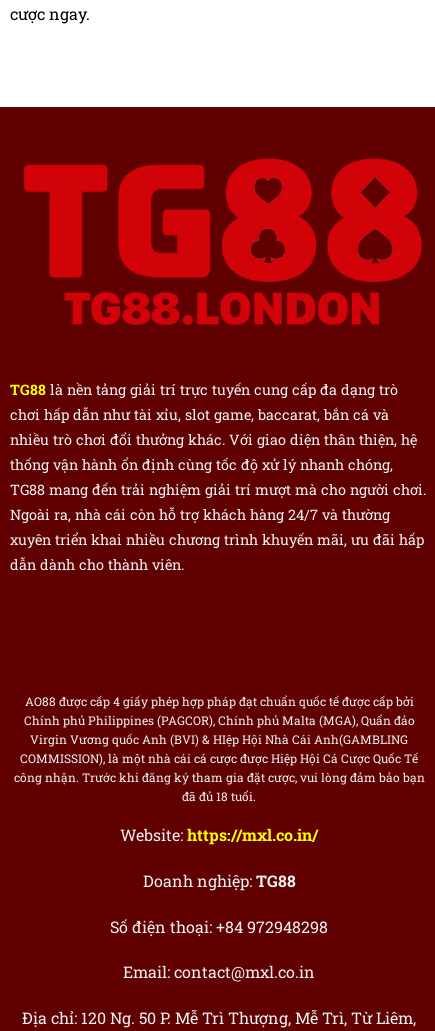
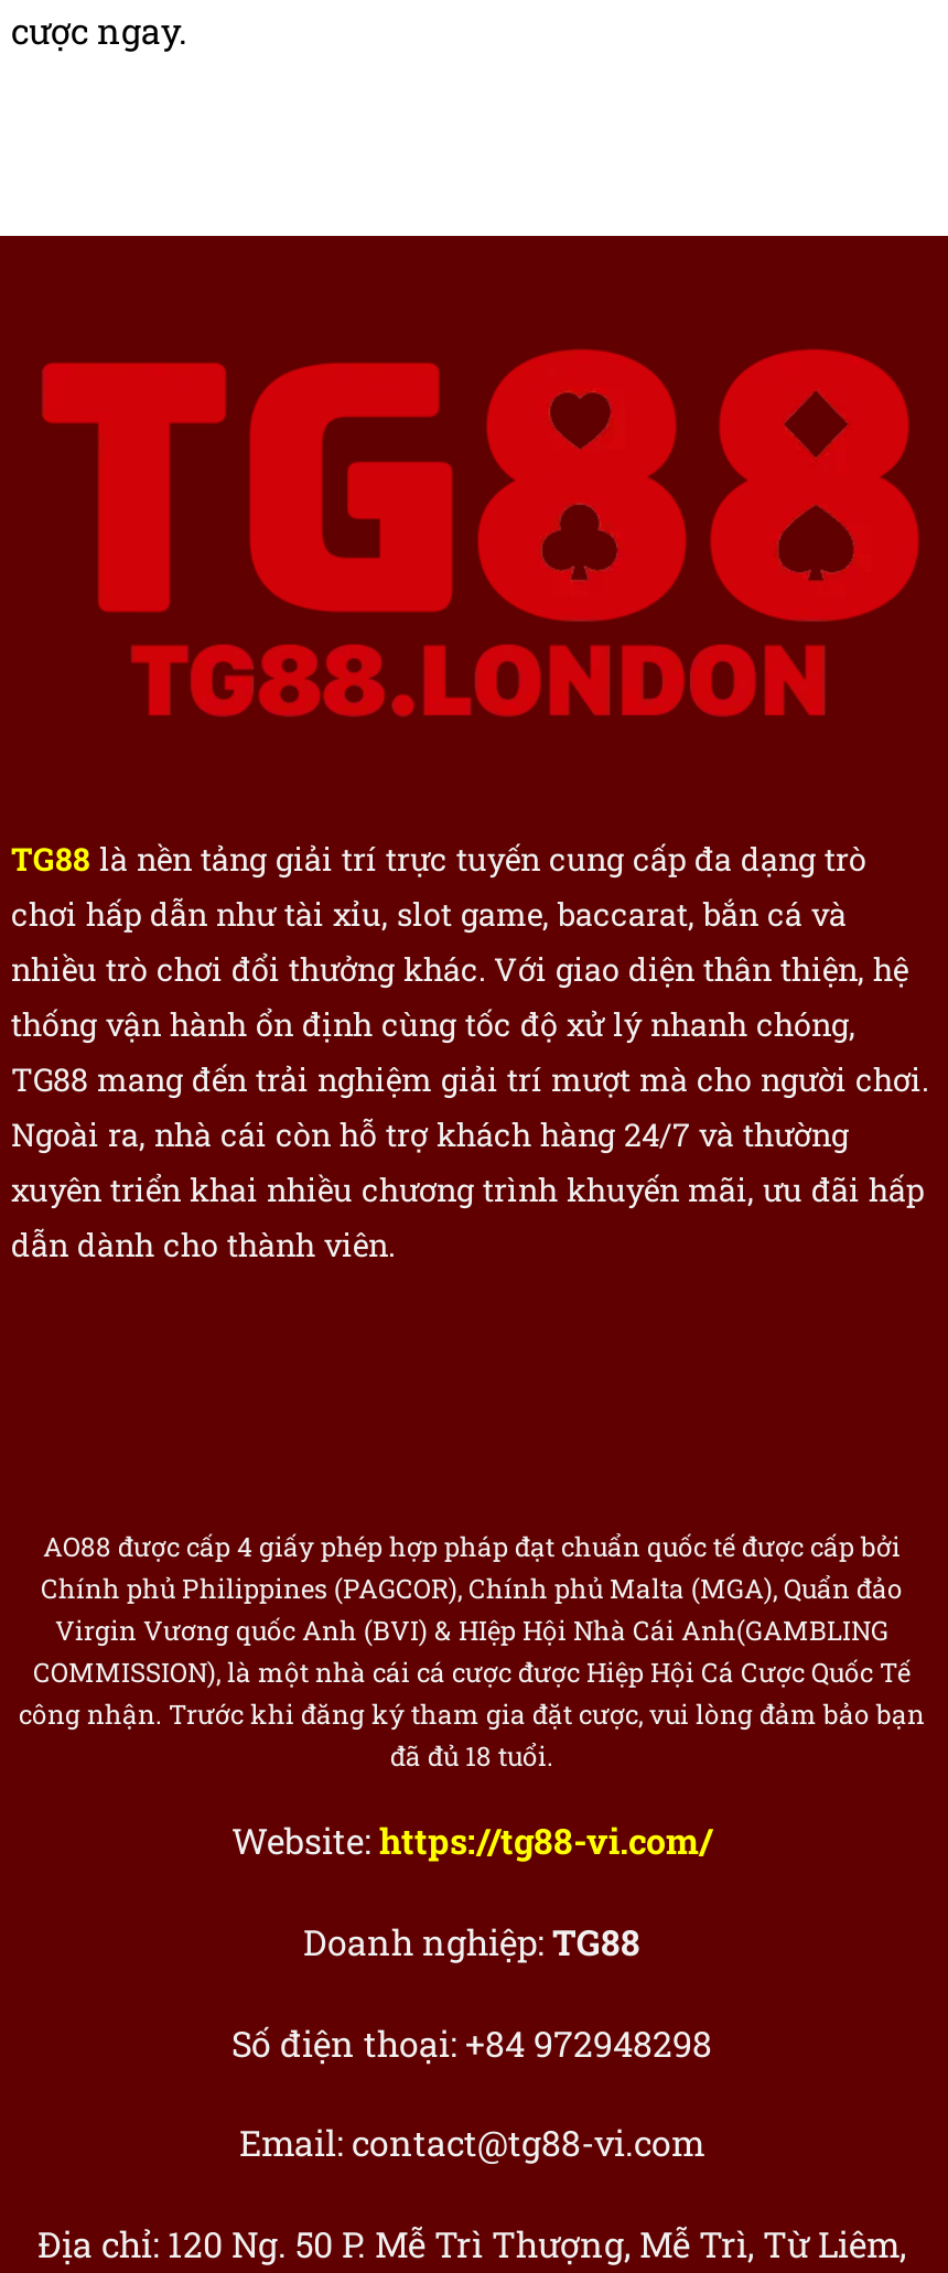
- Website: https://mxl.co.in/
+ Website: https://tg88-vi.com/

- Email: contact@mxl.co.in
+ Email: contact@tg88-vi.com
